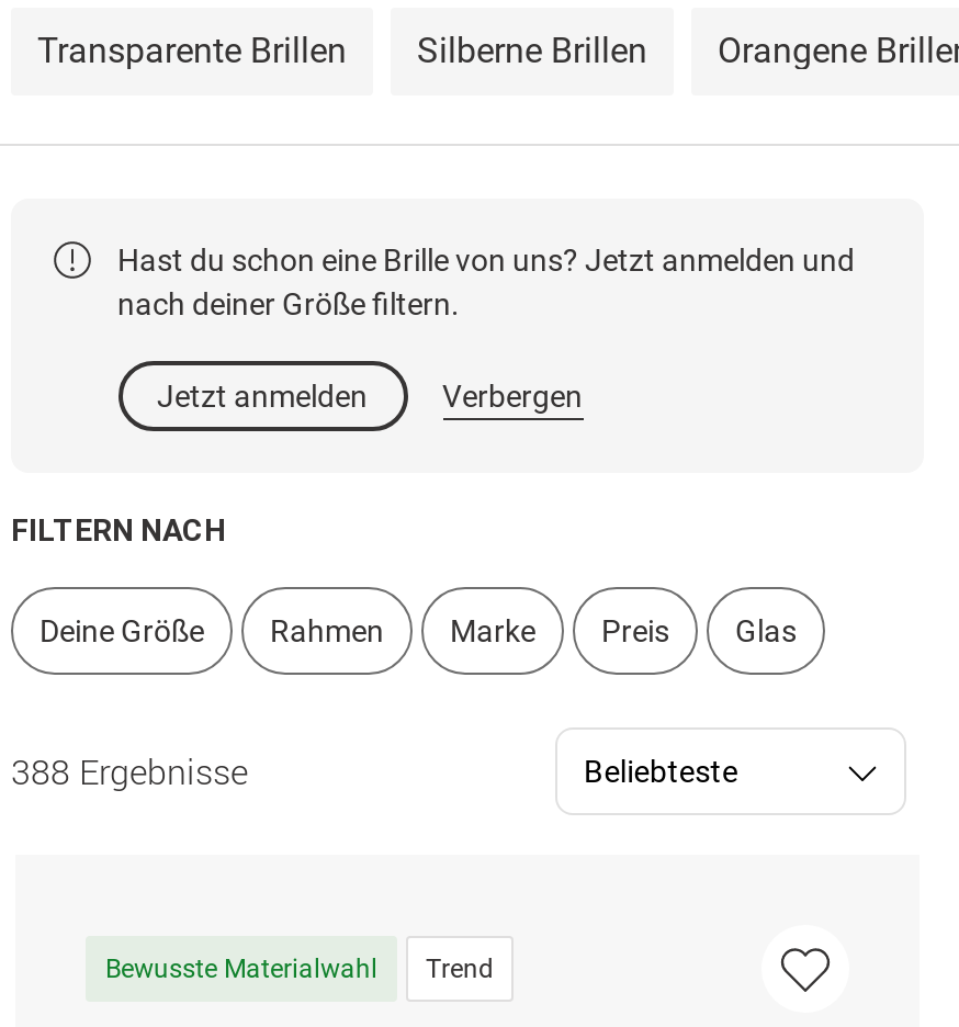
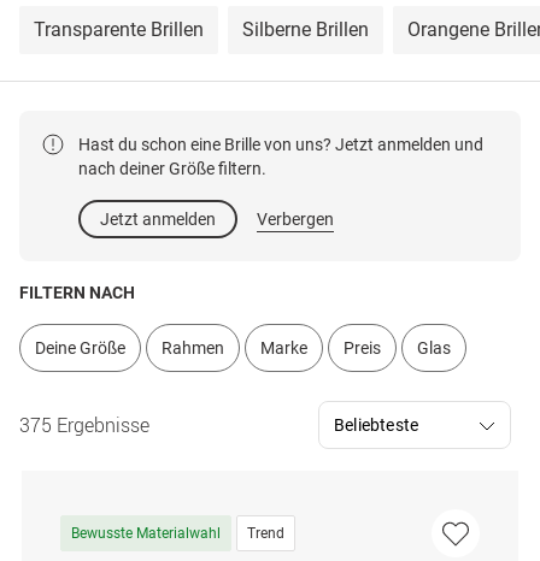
- 388 Ergebnisse
+ 375 Ergebnisse
